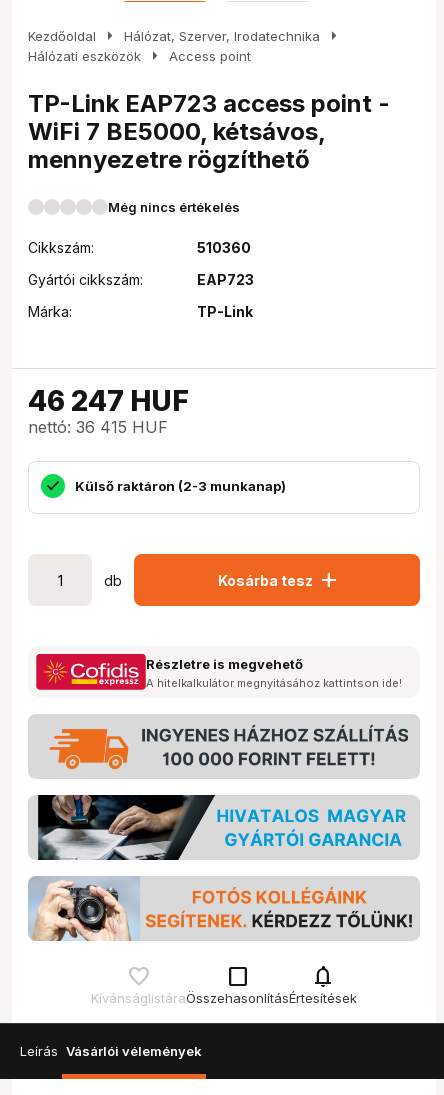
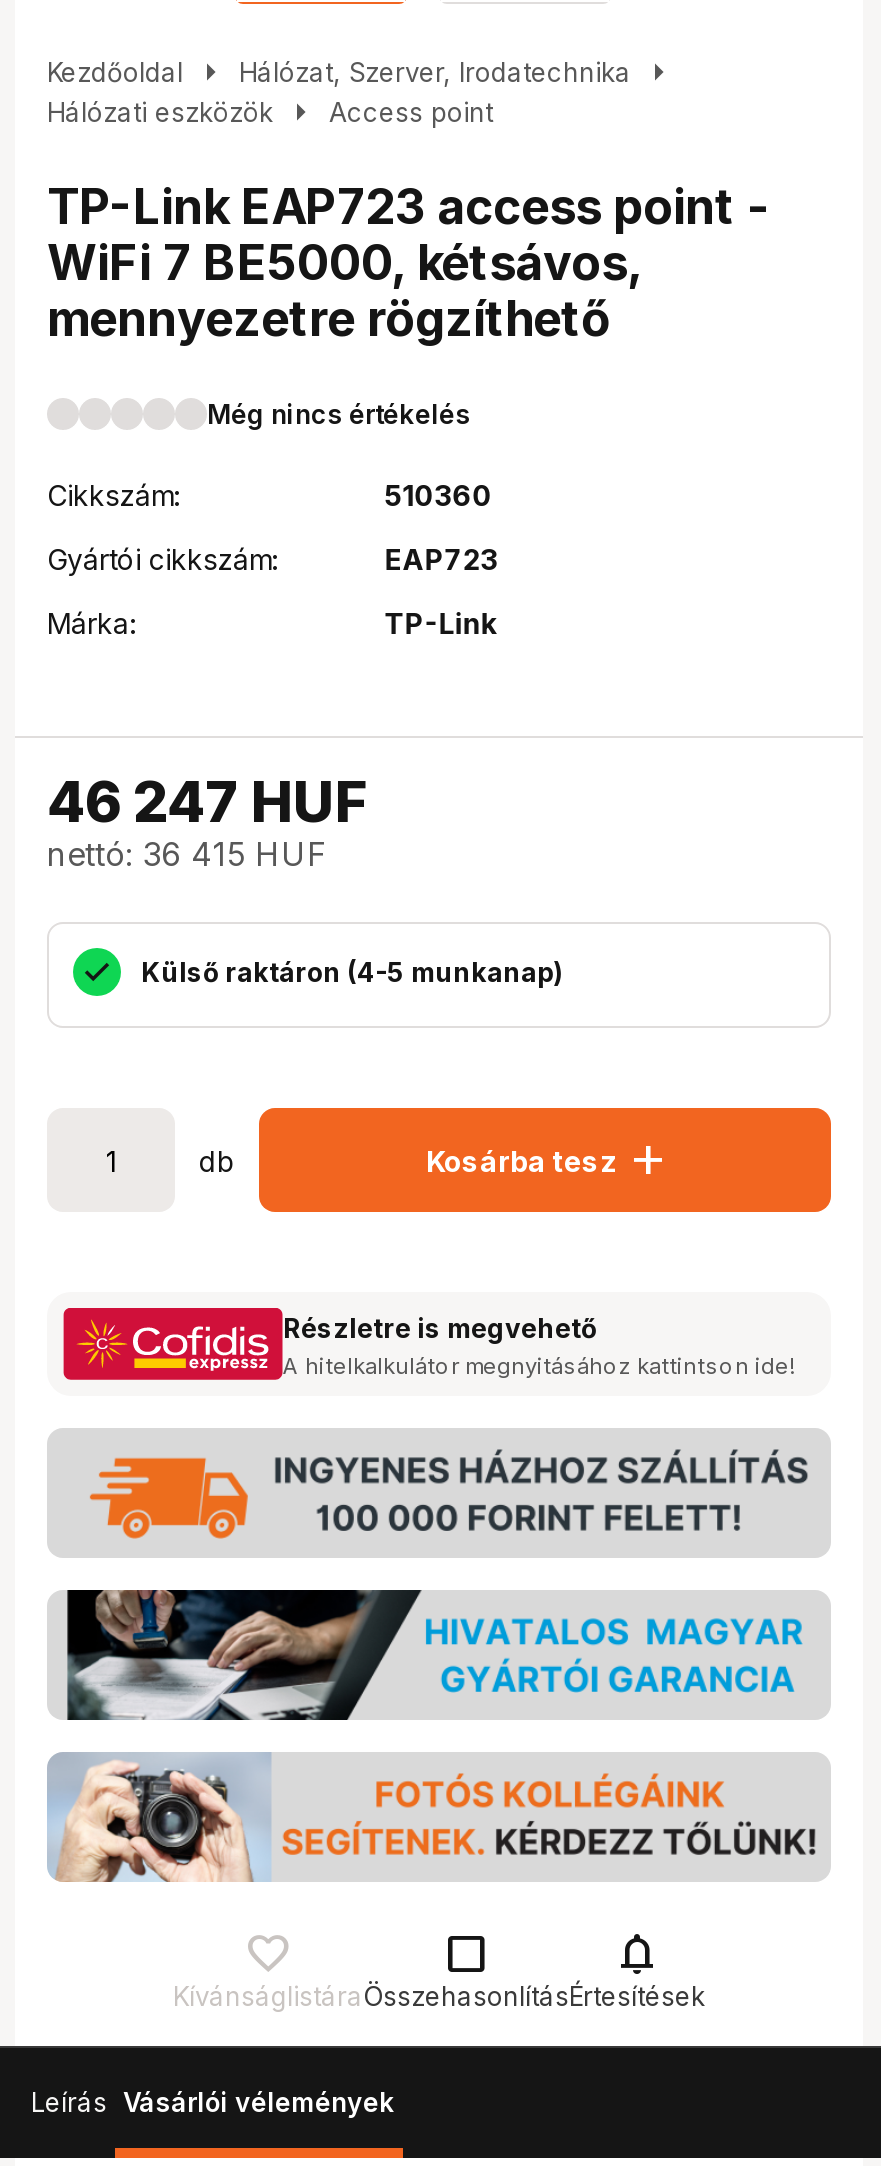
- Külső raktáron (2-3 munkanap)
+ Külső raktáron (4-5 munkanap)
